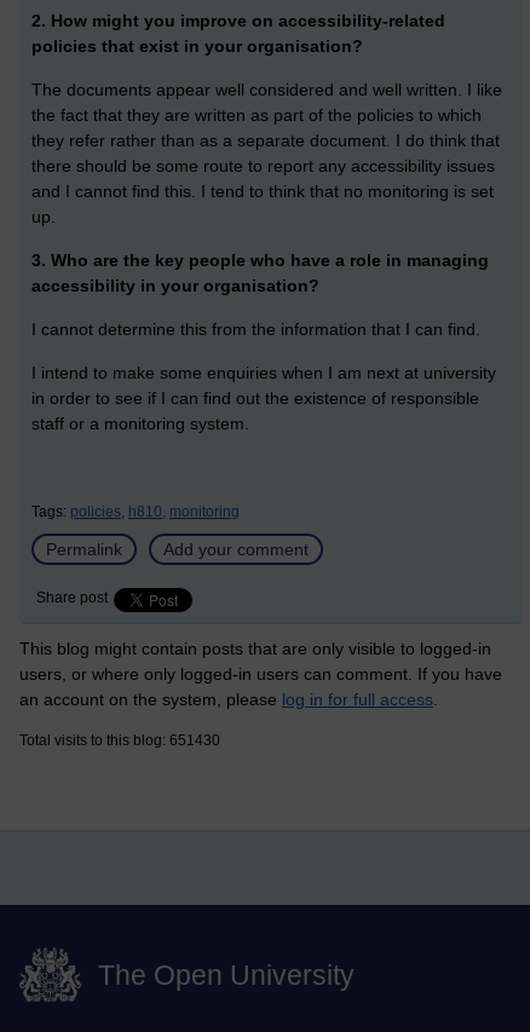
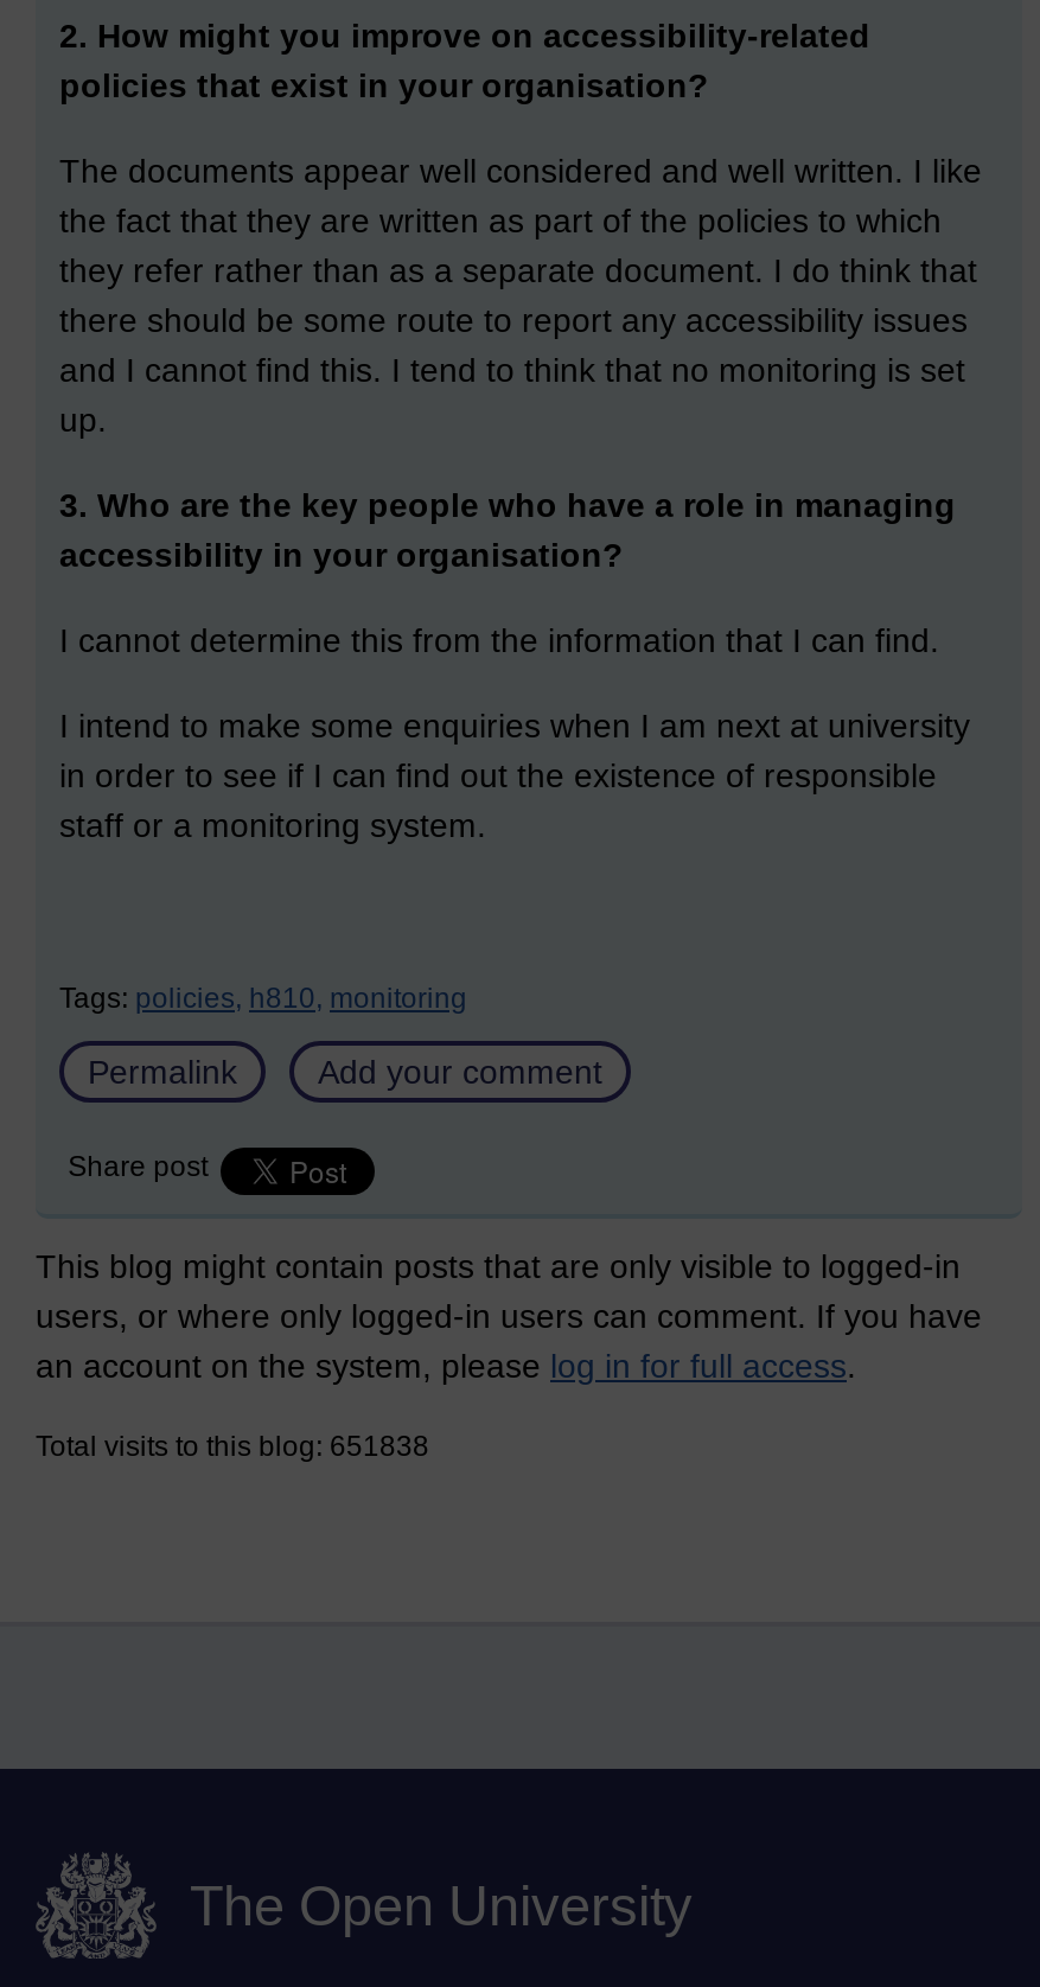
- Total visits to this blog: 651430
+ Total visits to this blog: 651838
